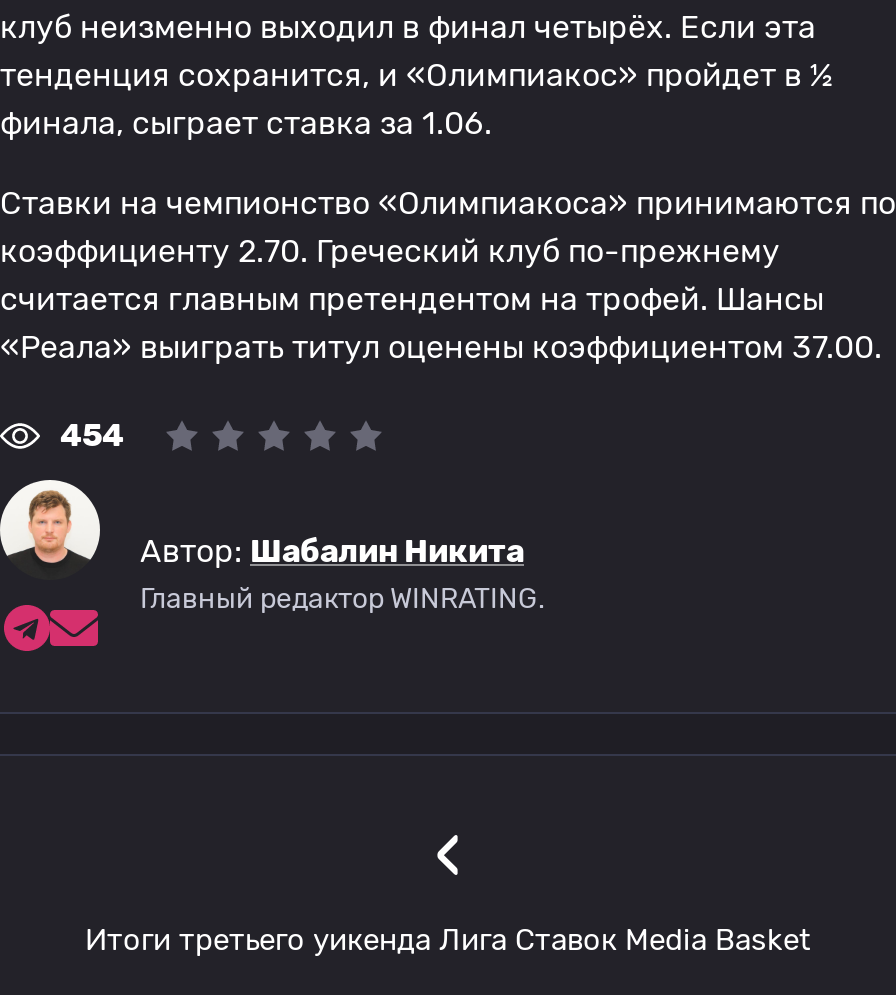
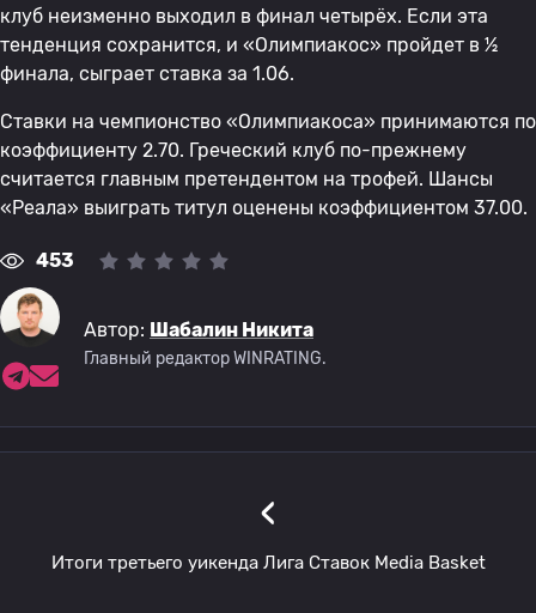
- 454
+ 453
